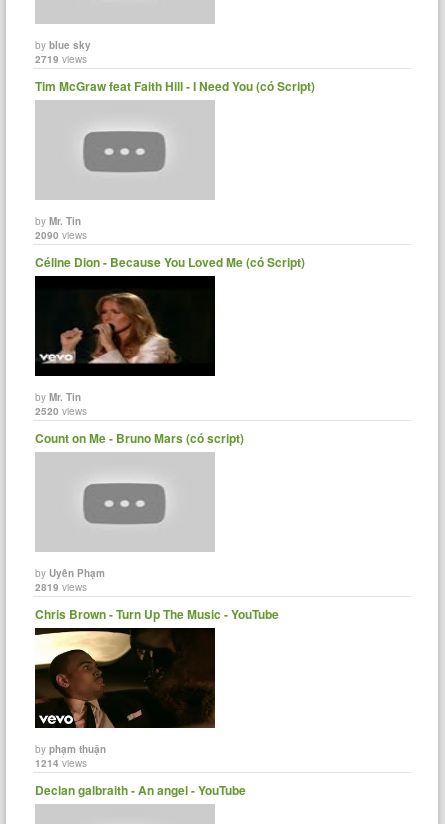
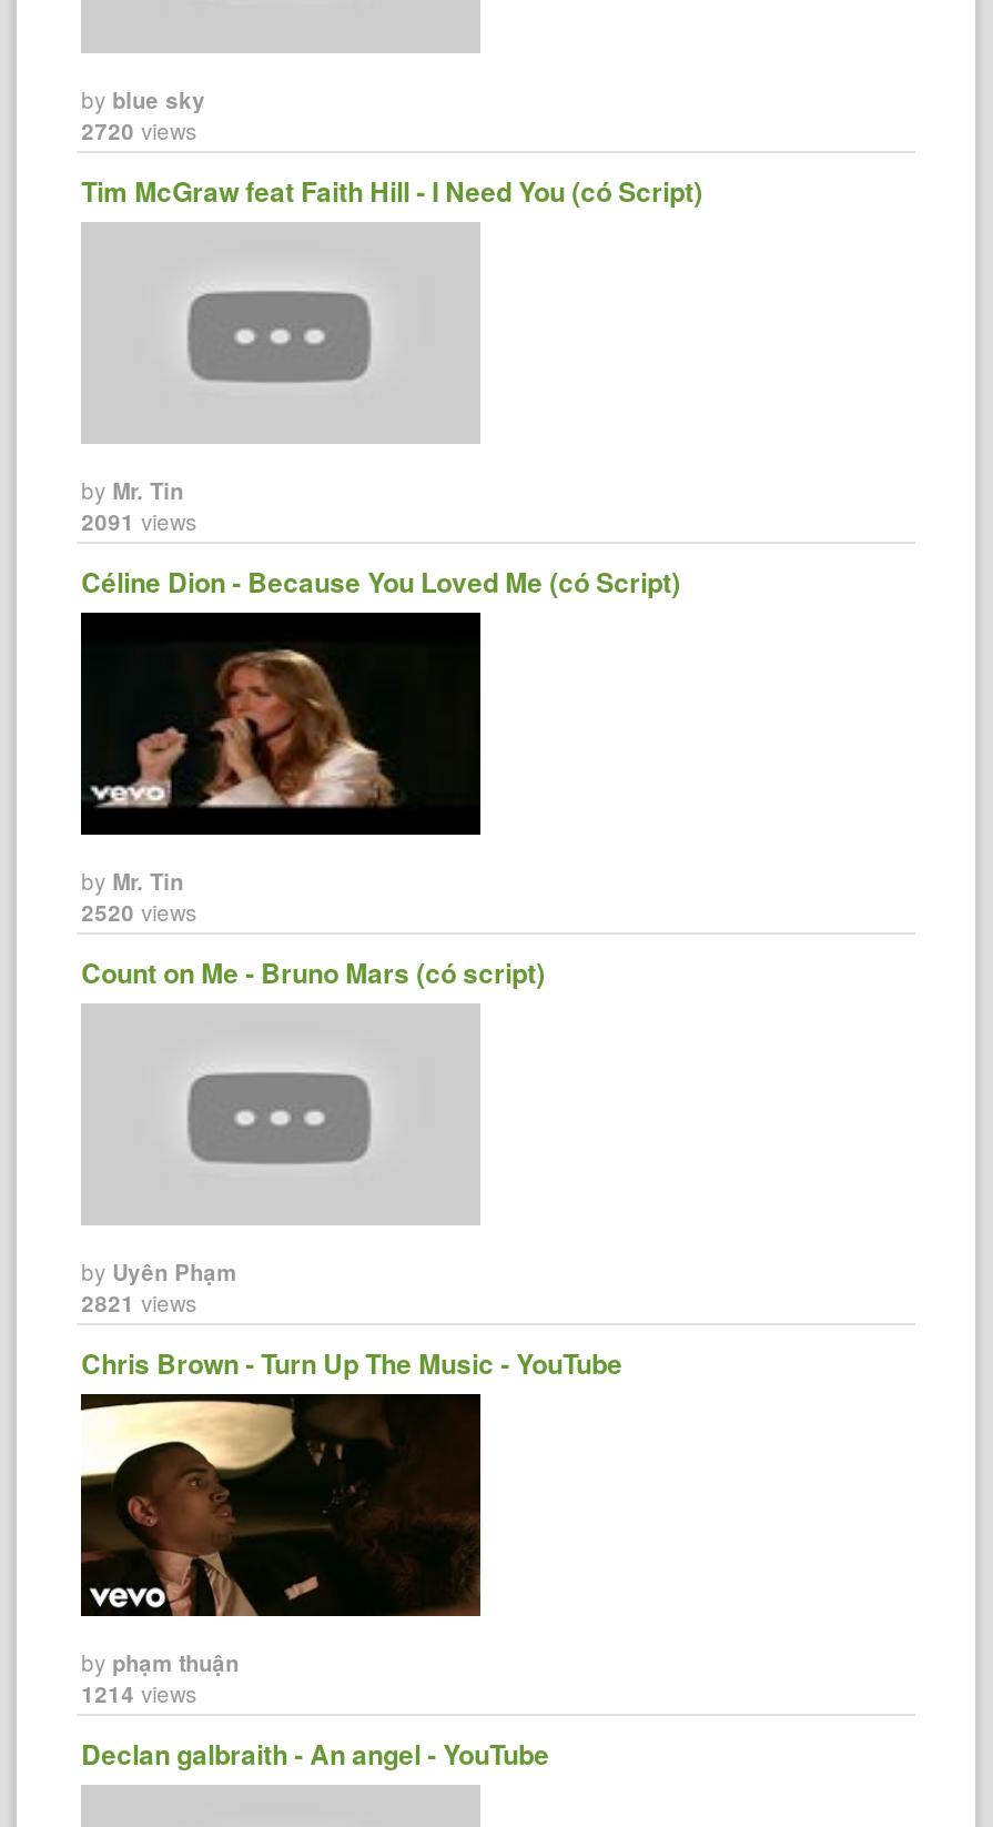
- 2719 views
+ 2720 views

- 2090 views
+ 2091 views

- 2819 views
+ 2821 views
